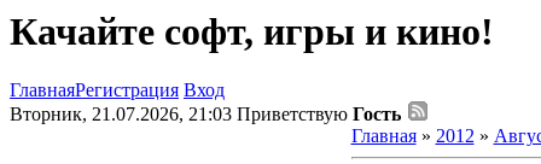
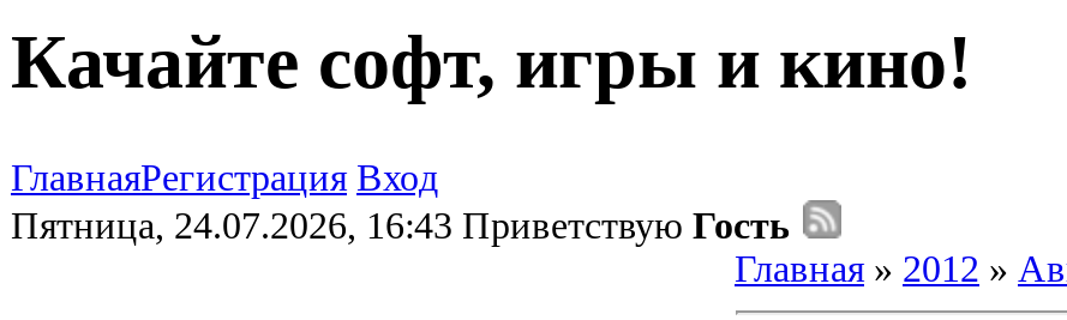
- Вторник, 21.07.2026, 21:03 Приветствую Гость
+ Пятница, 24.07.2026, 16:43 Приветствую Гость
